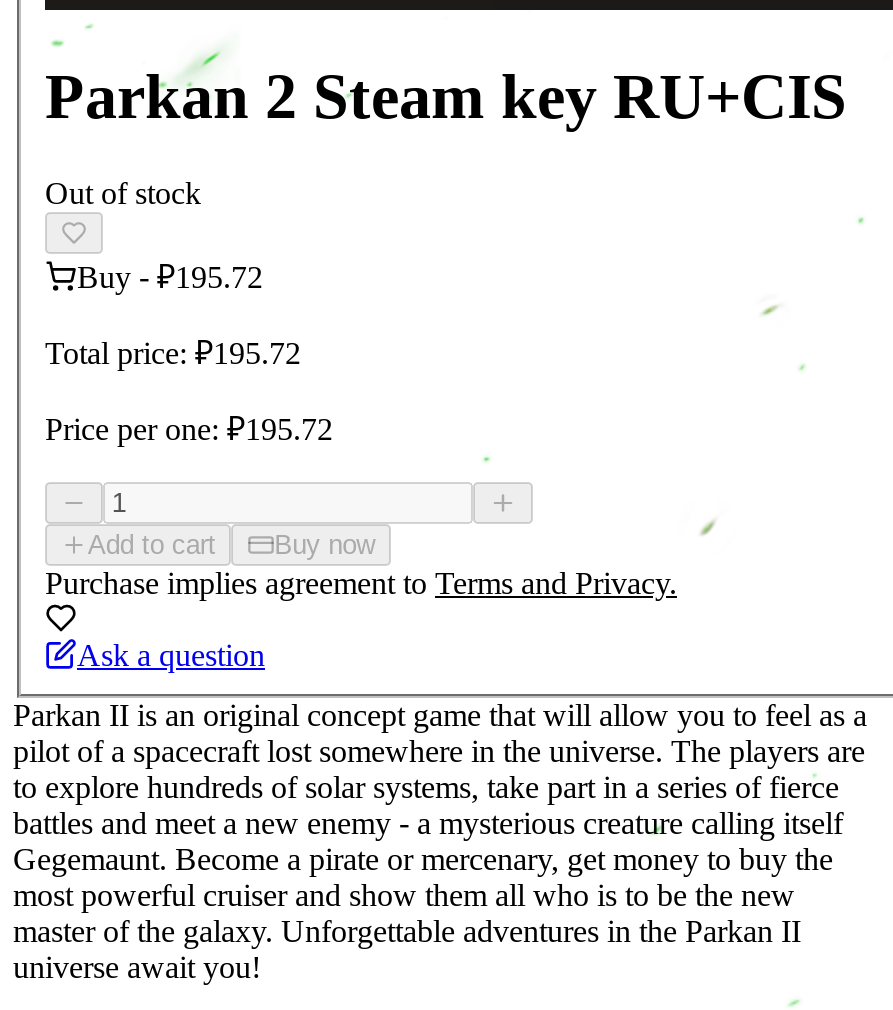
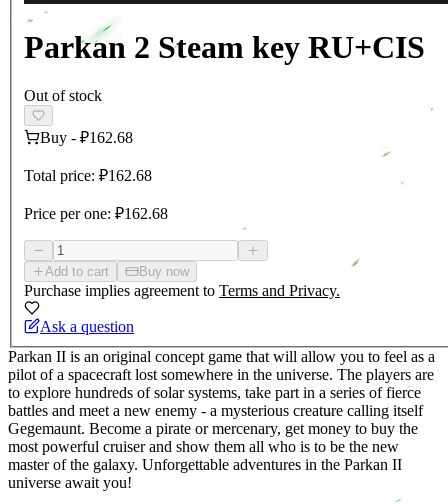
- Buy - ₽195.72
+ Buy - ₽162.68

- Total price: ₽195.72
+ Total price: ₽162.68

- Price per one: ₽195.72
+ Price per one: ₽162.68
